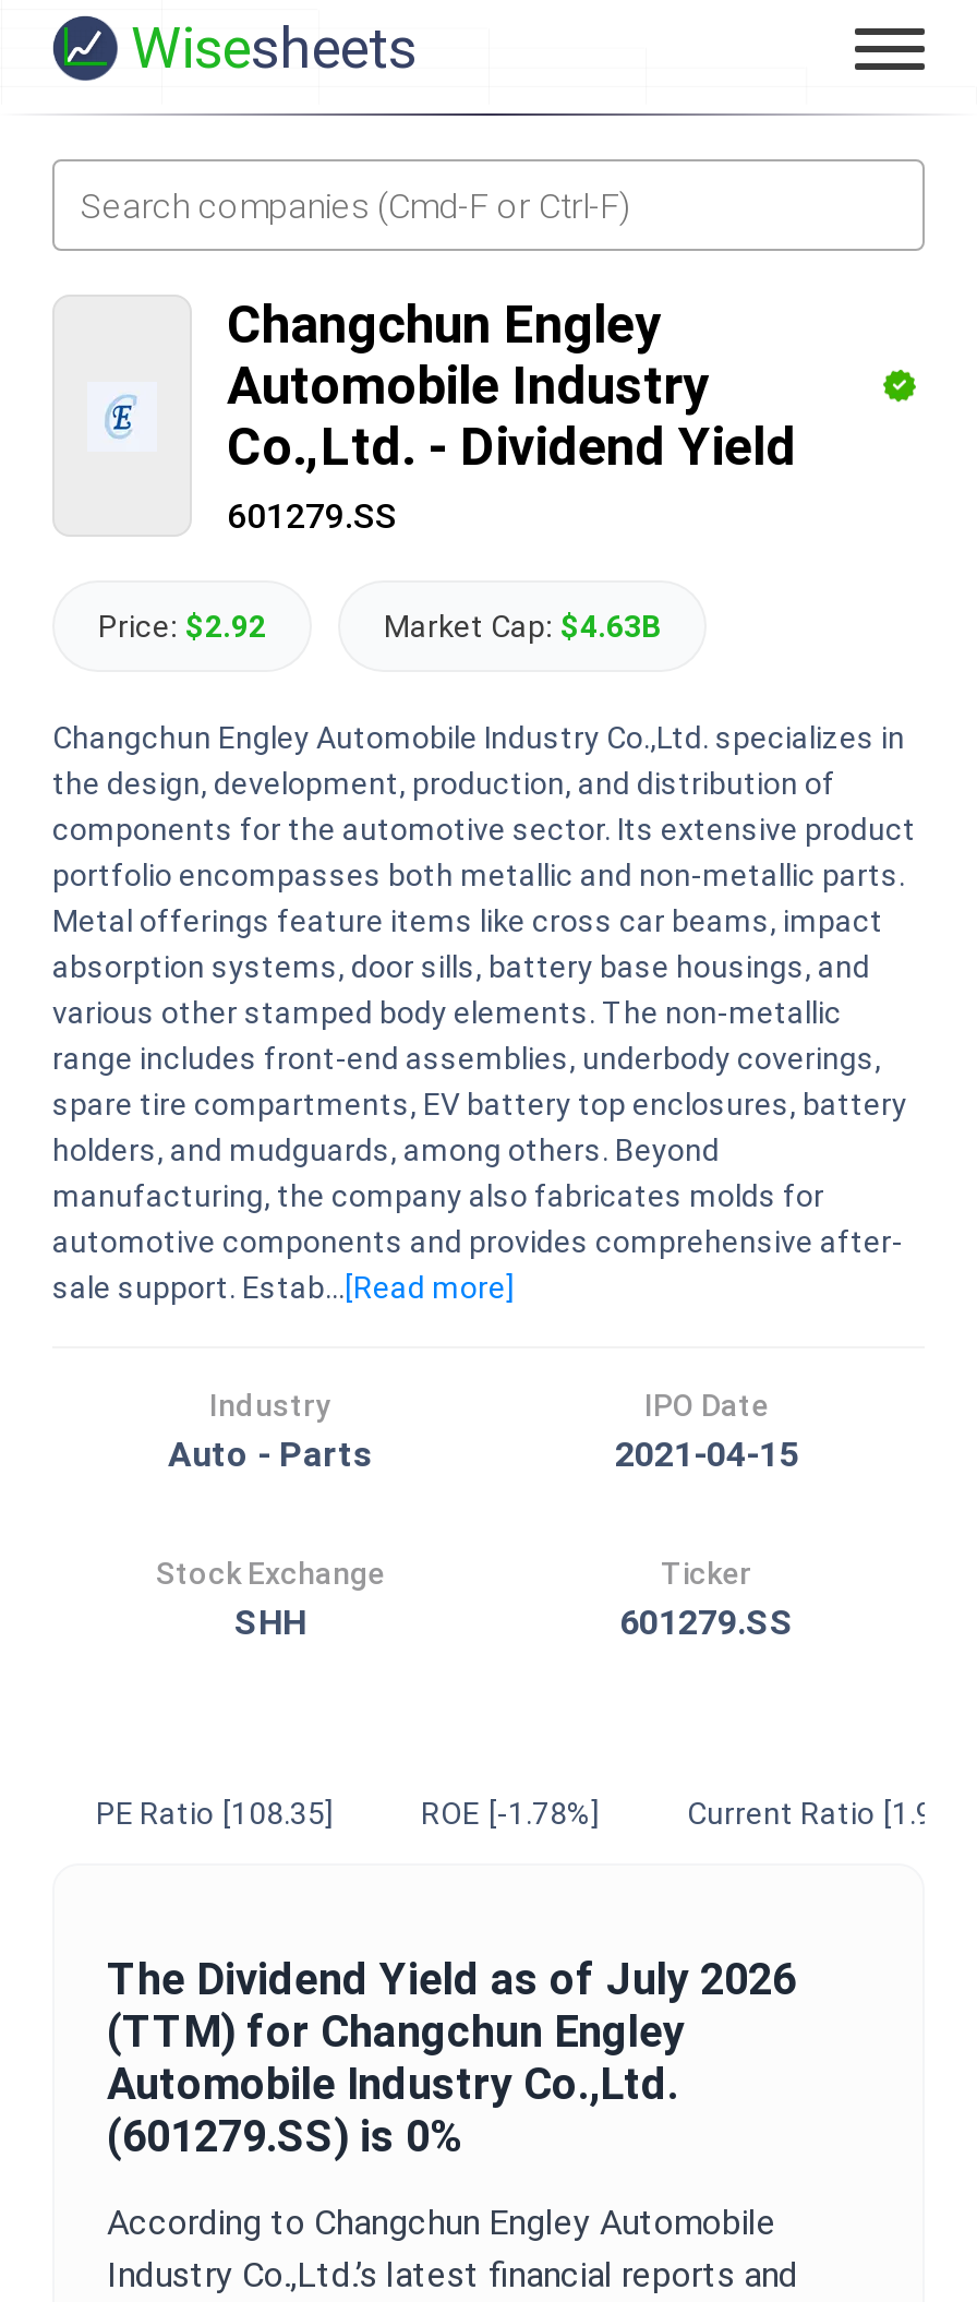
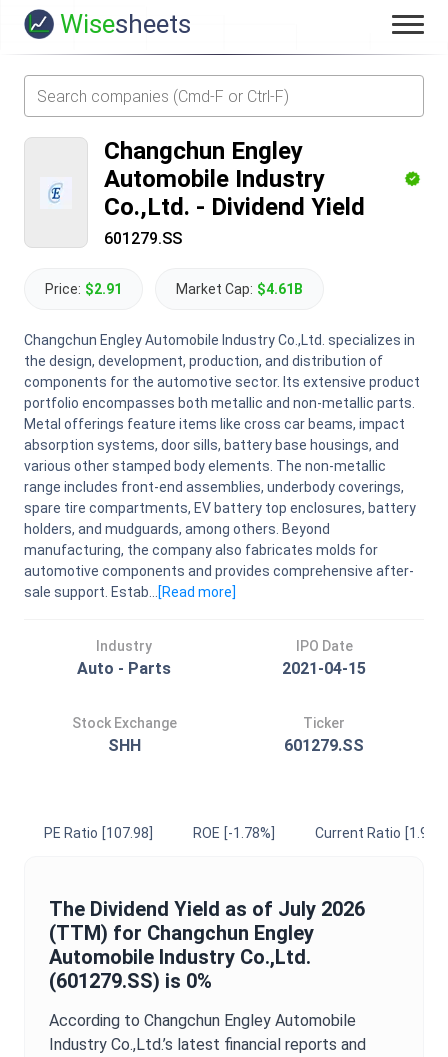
- Price: $2.92
+ Price: $2.91

- Market Cap: $4.63B
+ Market Cap: $4.61B

- PE Ratio [108.35]
+ PE Ratio [107.98]
